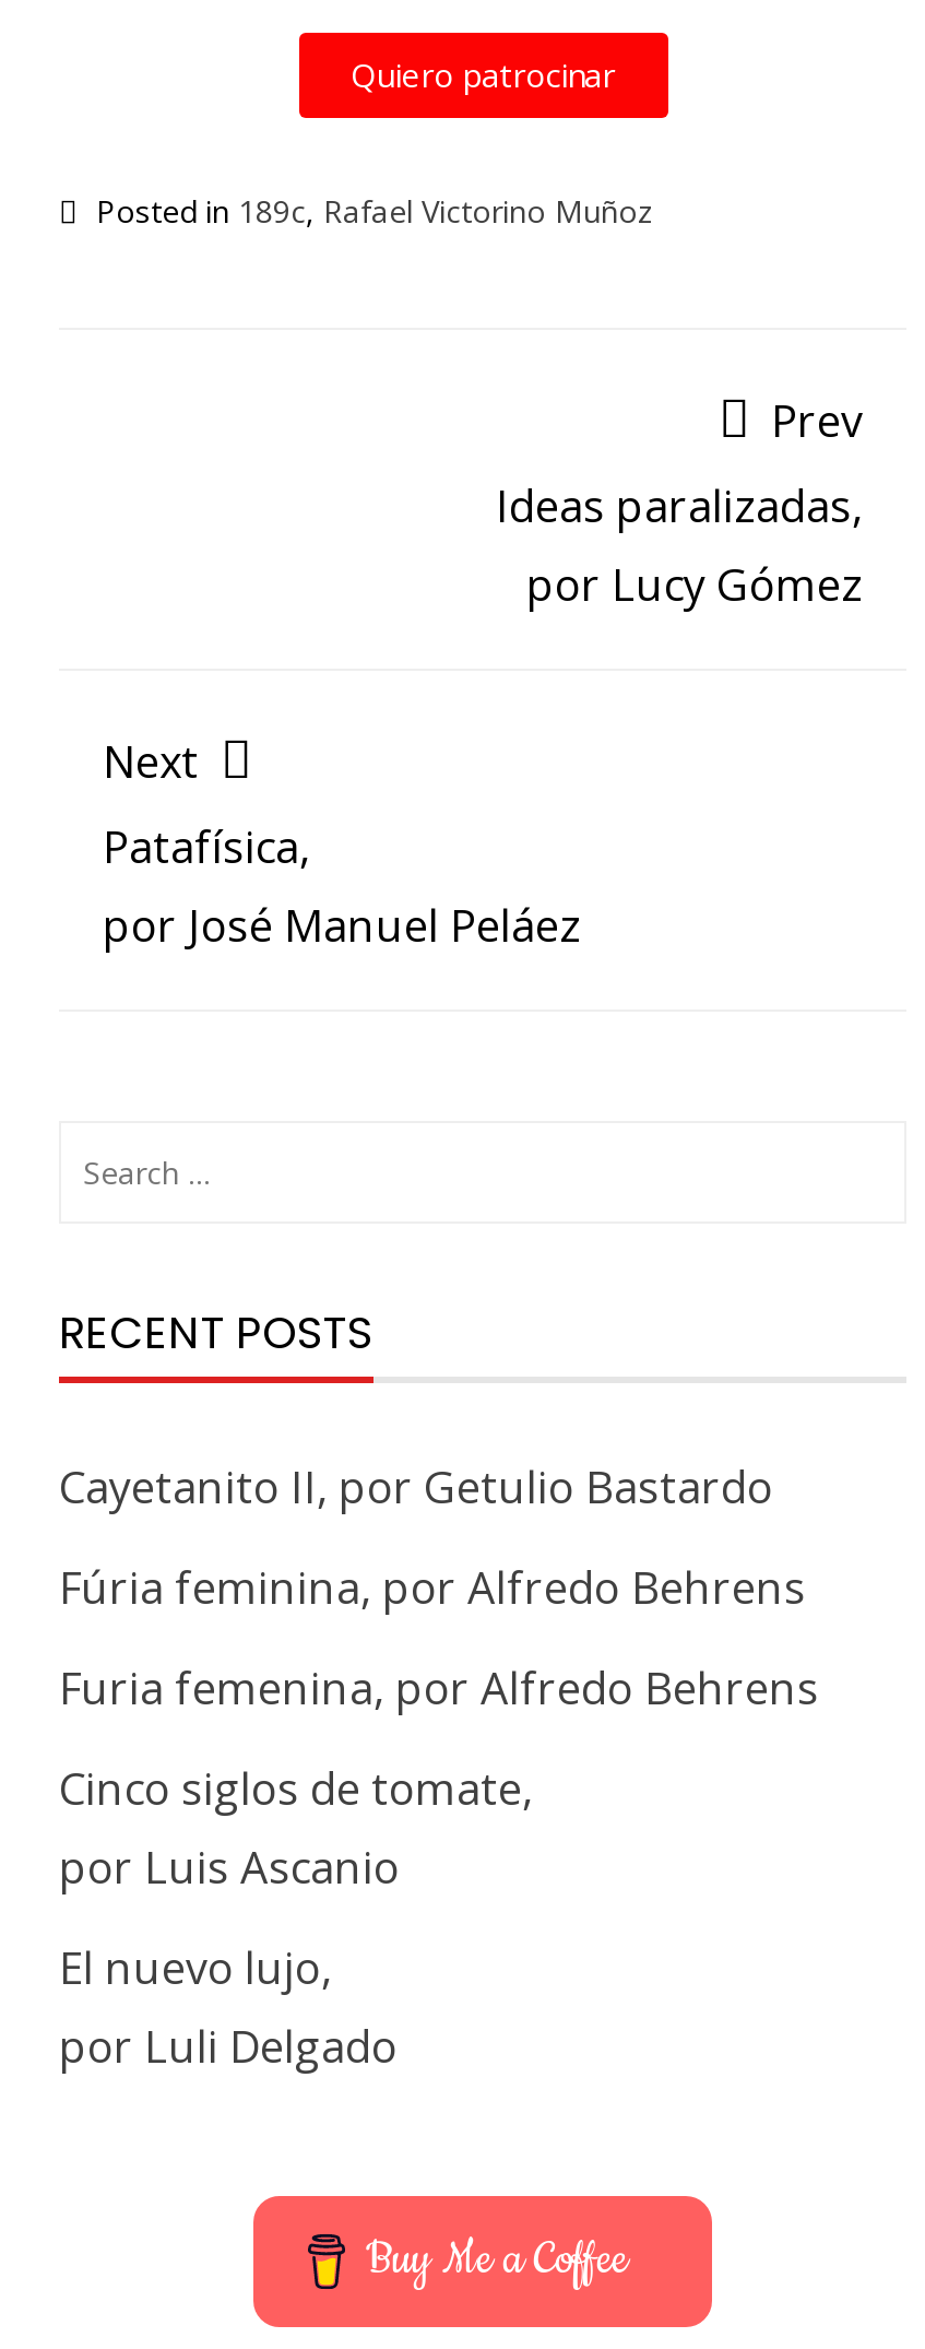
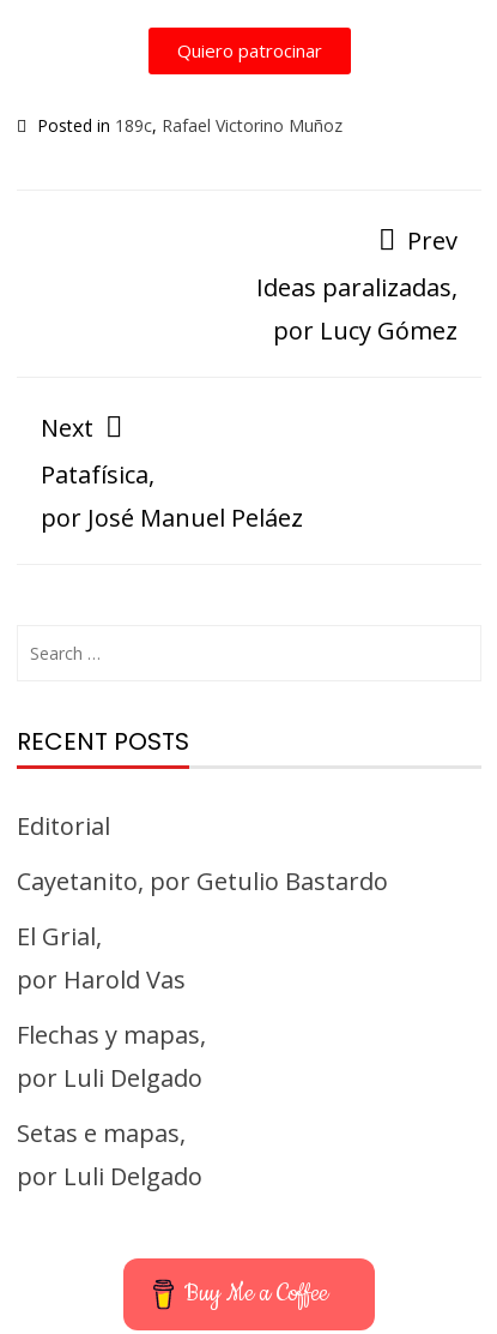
- Cayetanito II, por Getulio Bastardo
+ Editorial

- Fúria feminina, por Alfredo Behrens
+ Cayetanito, por Getulio Bastardo

- Furia femenina, por Alfredo Behrens
+ El Grial,
+ por Harold Vas

- Cinco siglos de tomate,
- por Luis Ascanio
+ Flechas y mapas,
+ por Luli Delgado

- El nuevo lujo,
+ Setas e mapas,
